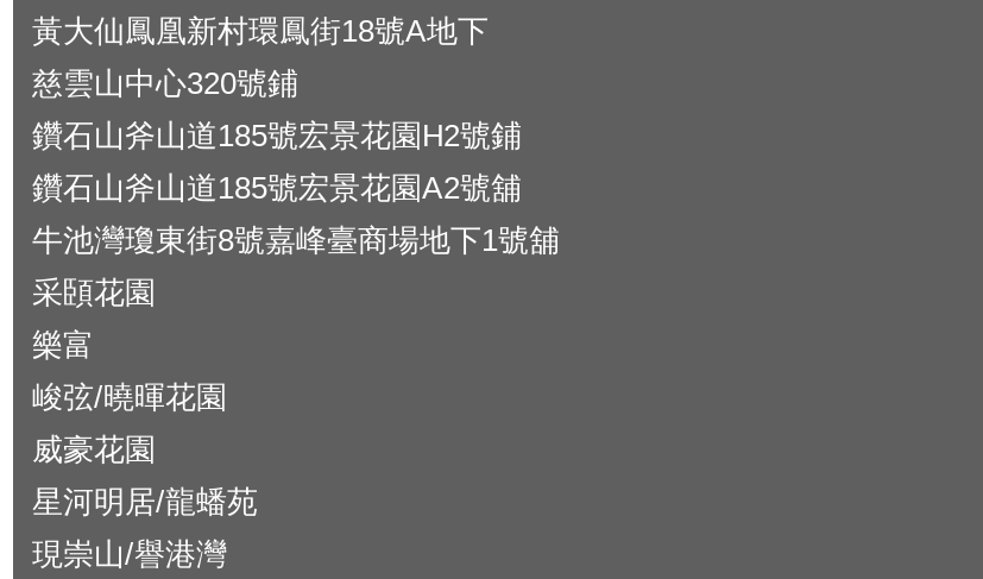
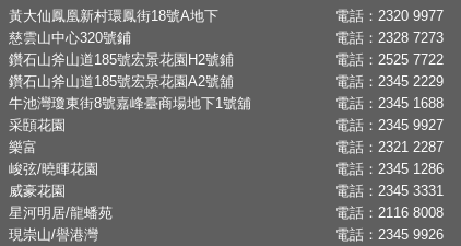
+ 電話：2320 9977

+ 電話：2328 7273

+ 電話：2525 7722

+ 電話：2345 2229

+ 電話：2345 1688

+ 電話：2345 9927

+ 電話：2321 2287

+ 電話：2345 1286

+ 電話：2345 3331

+ 電話：2116 8008

+ 電話：2345 9926
